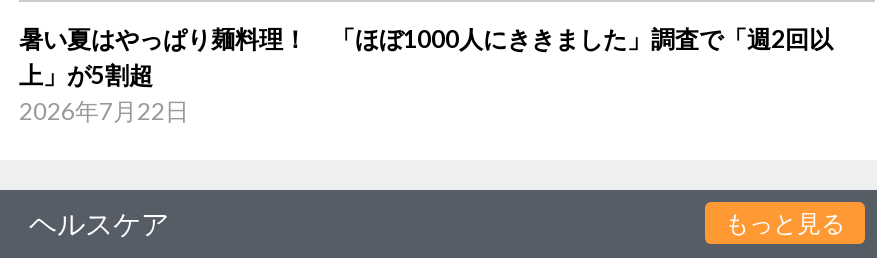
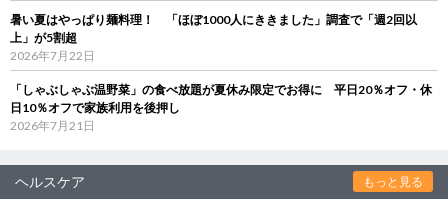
+ 「しゃぶしゃぶ温野菜」の食べ放題が夏休み限定でお得に 平日20％オフ・休
+ 日10％オフで家族利用を後押し
+ 2026年7月21日
